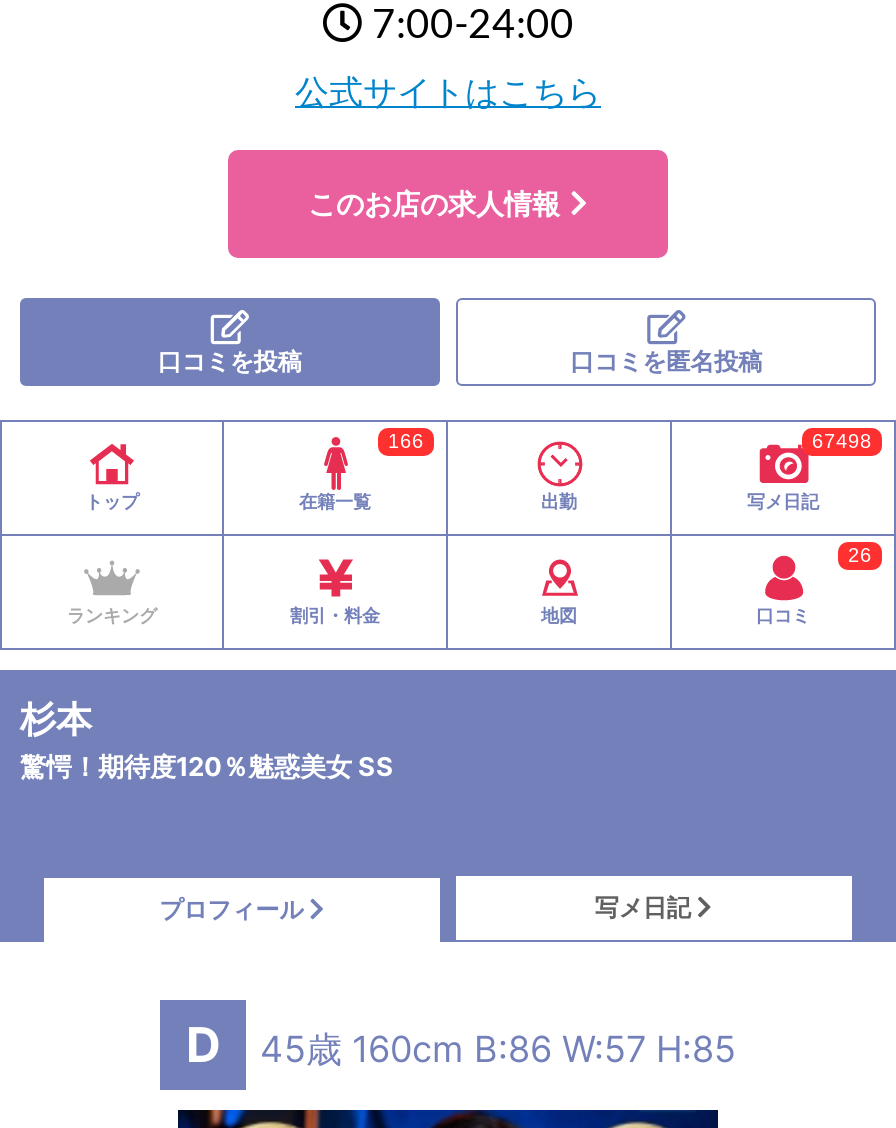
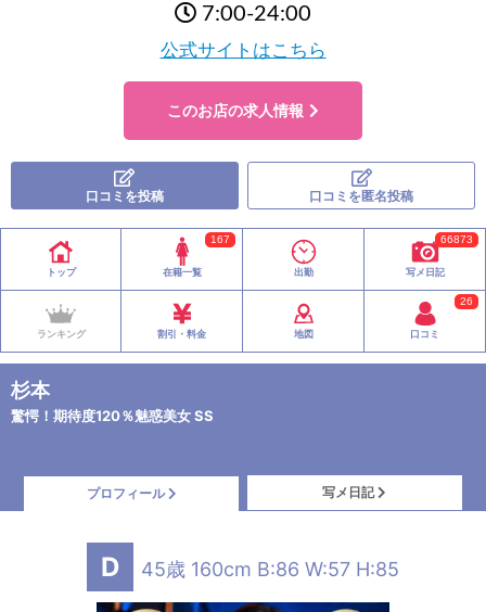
- 166
+ 167

- 67498
+ 66873
